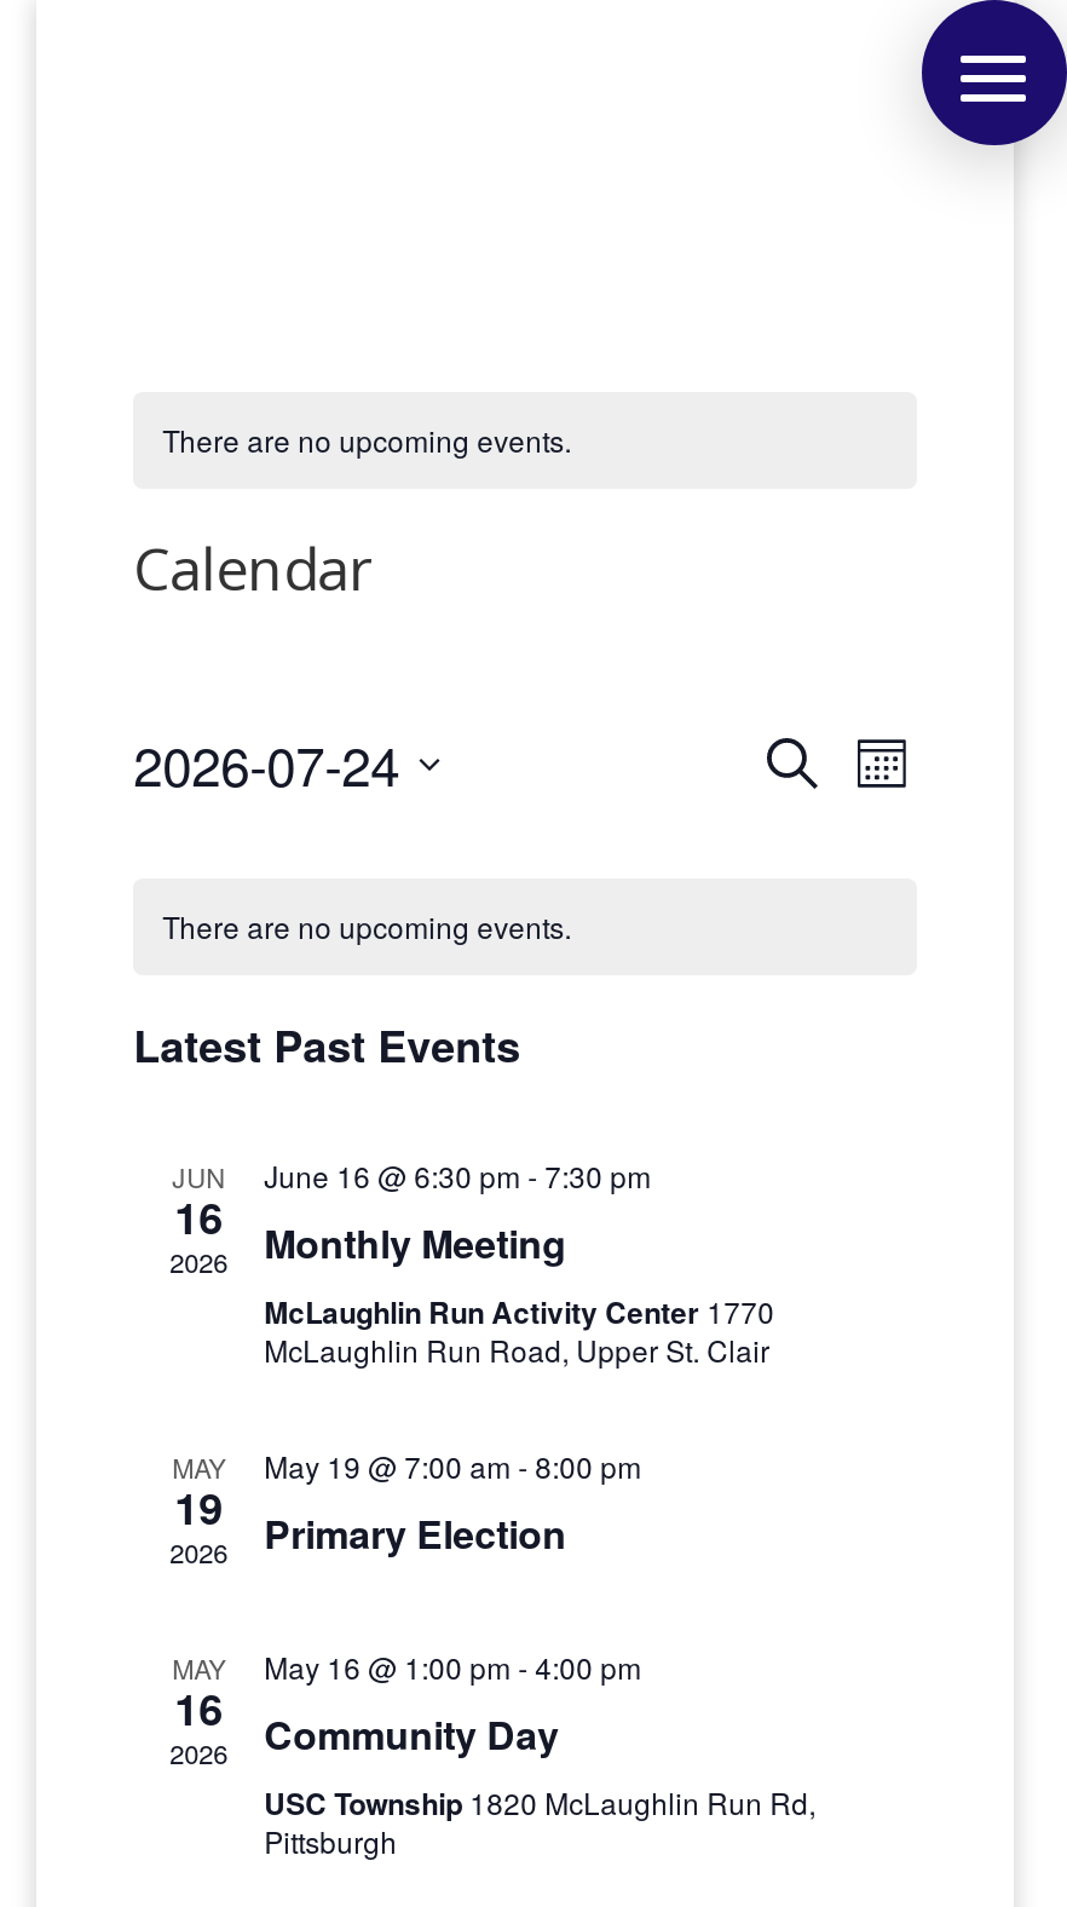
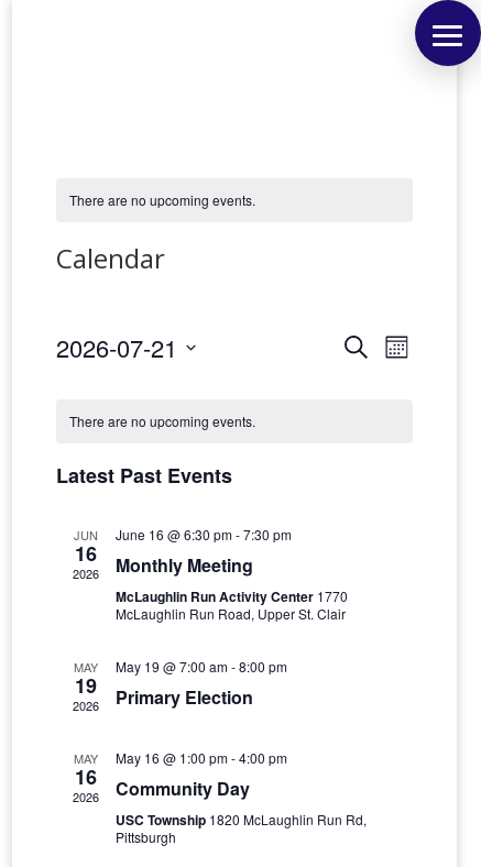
- 2026-07-24
+ 2026-07-21
